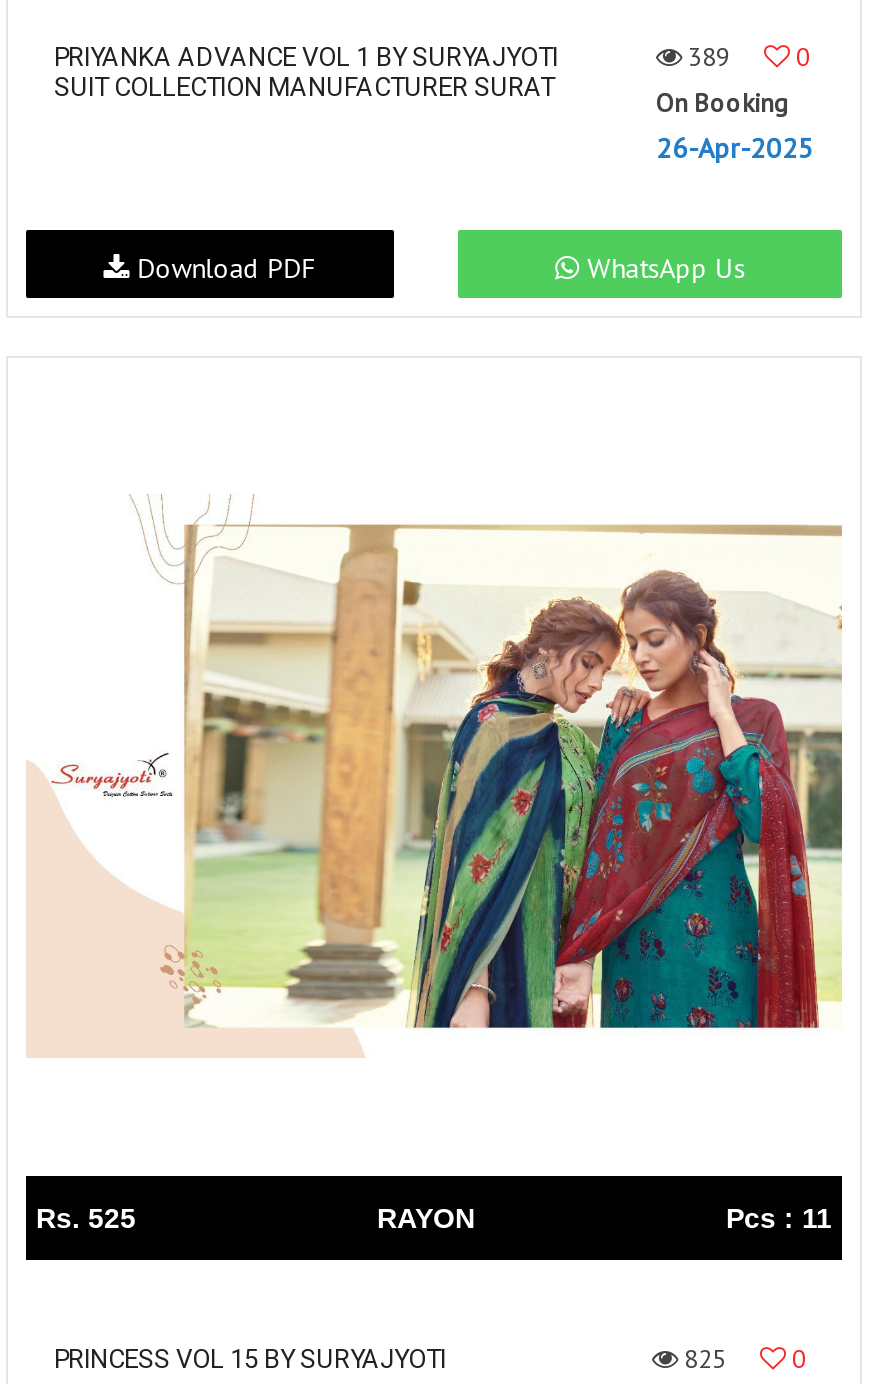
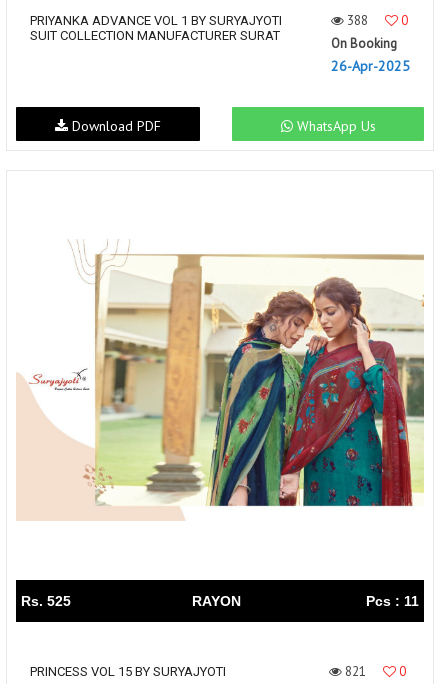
- 389 0
+ 388 0

- 825 0
+ 821 0
